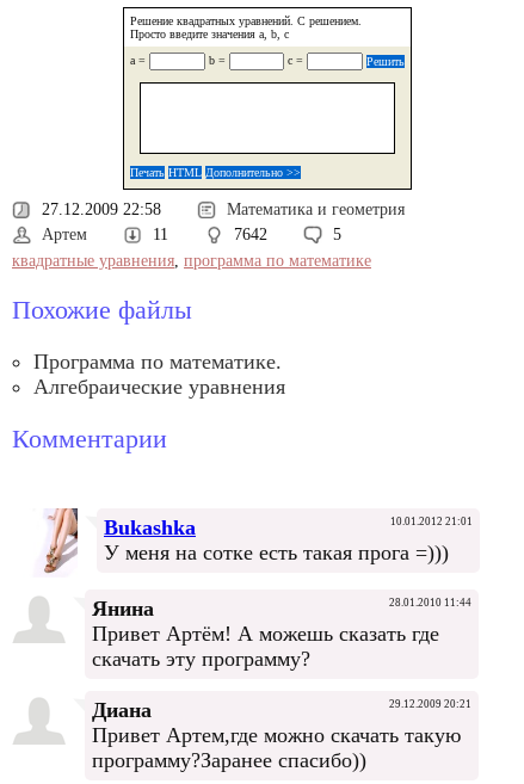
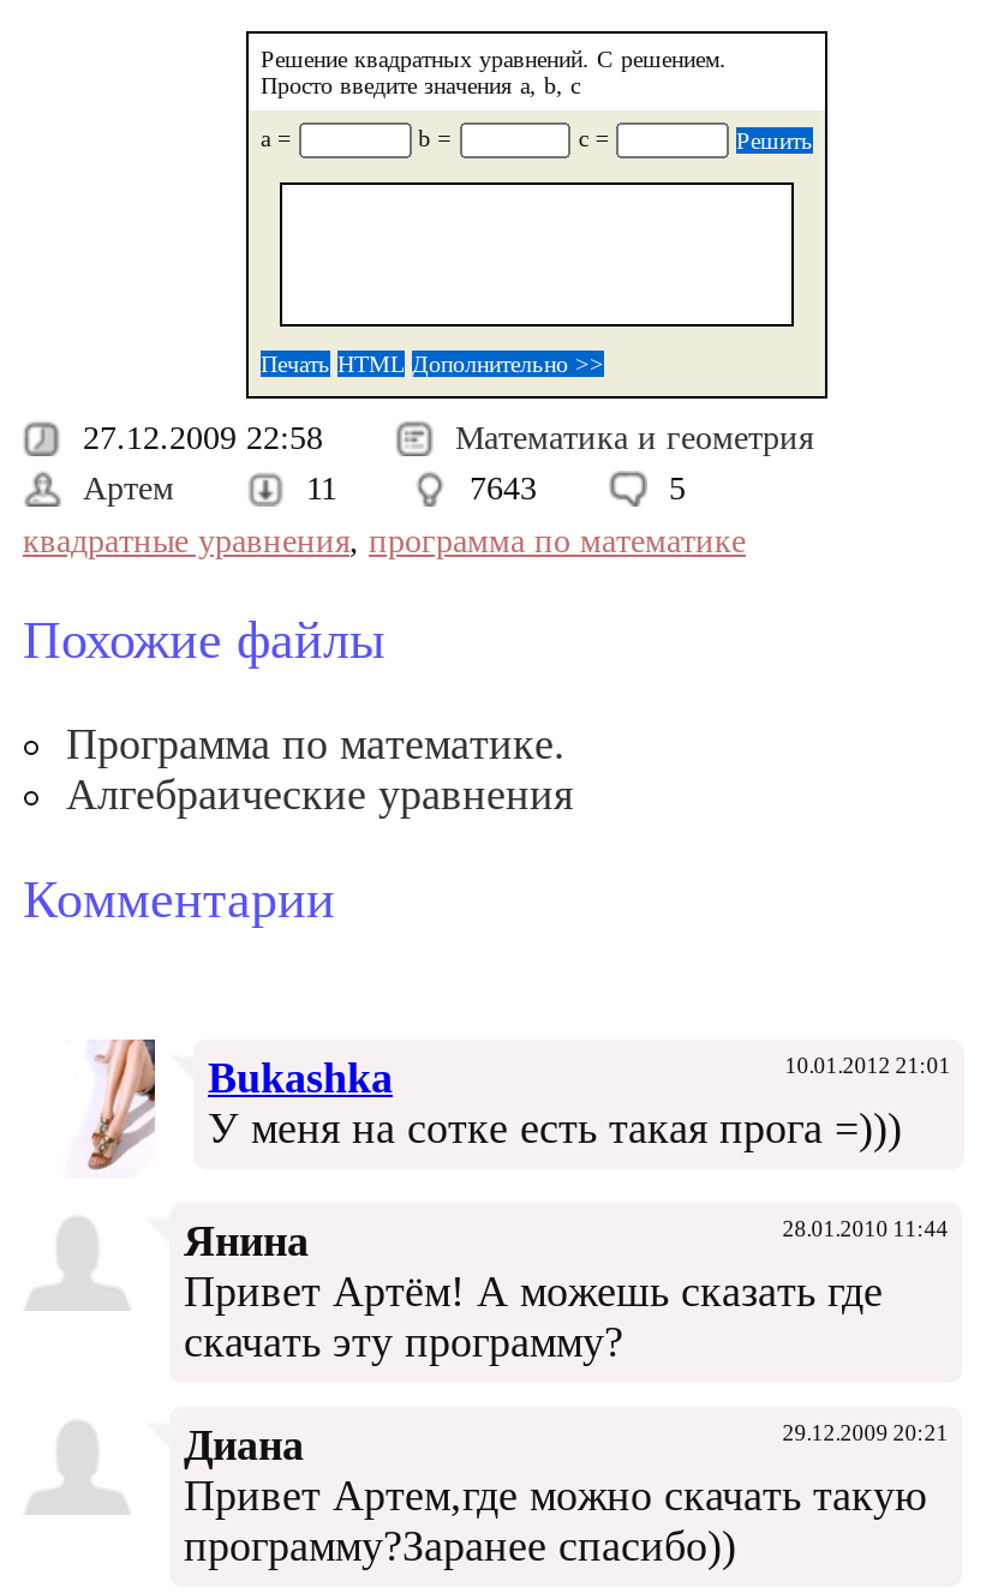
- 7642
+ 7643
